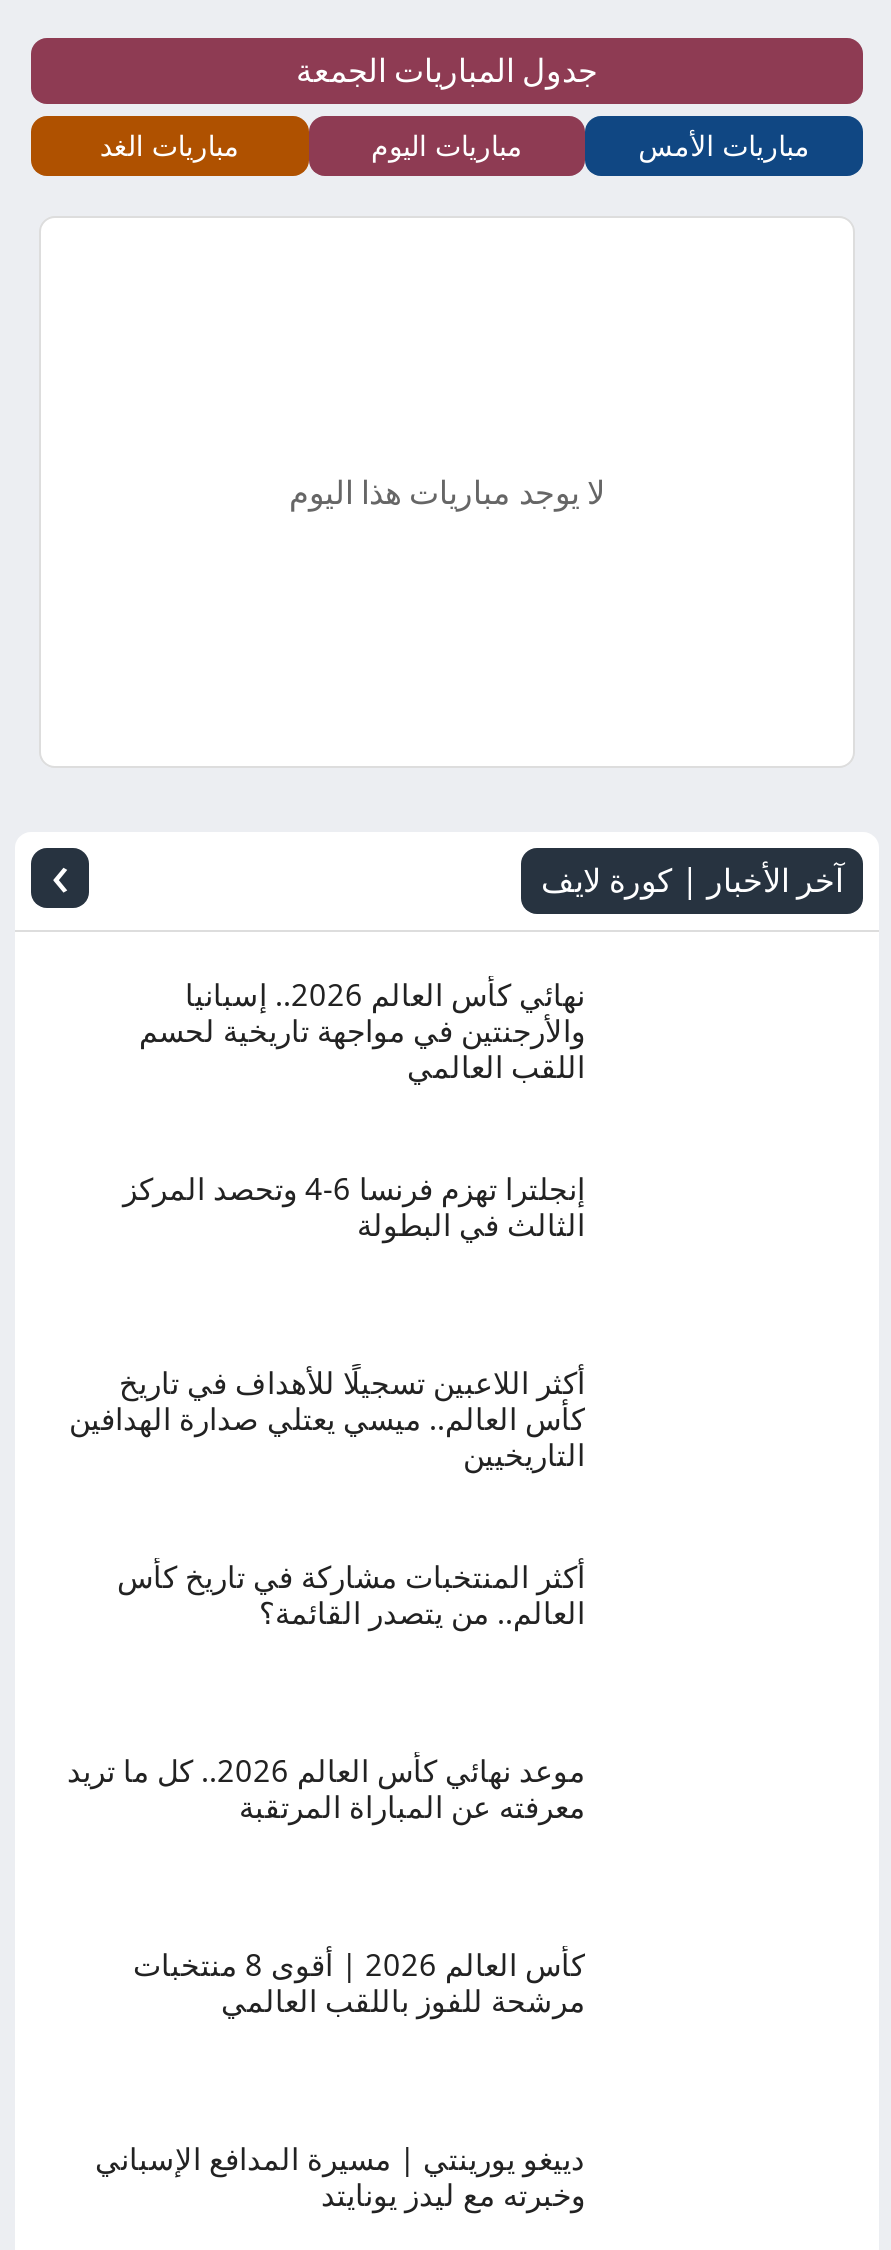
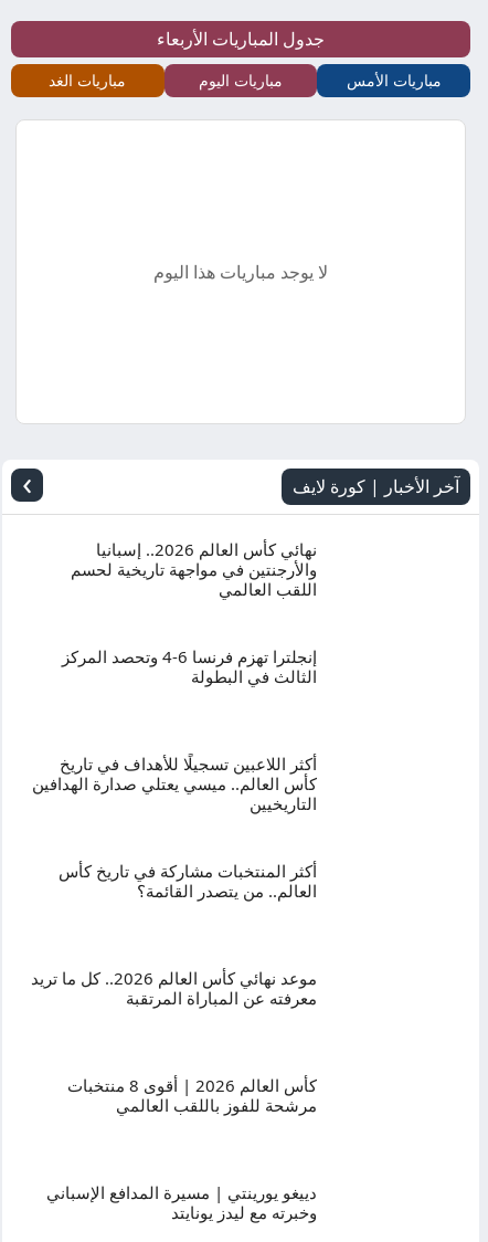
- جدول المباريات الجمعة
+ جدول المباريات الأربعاء
